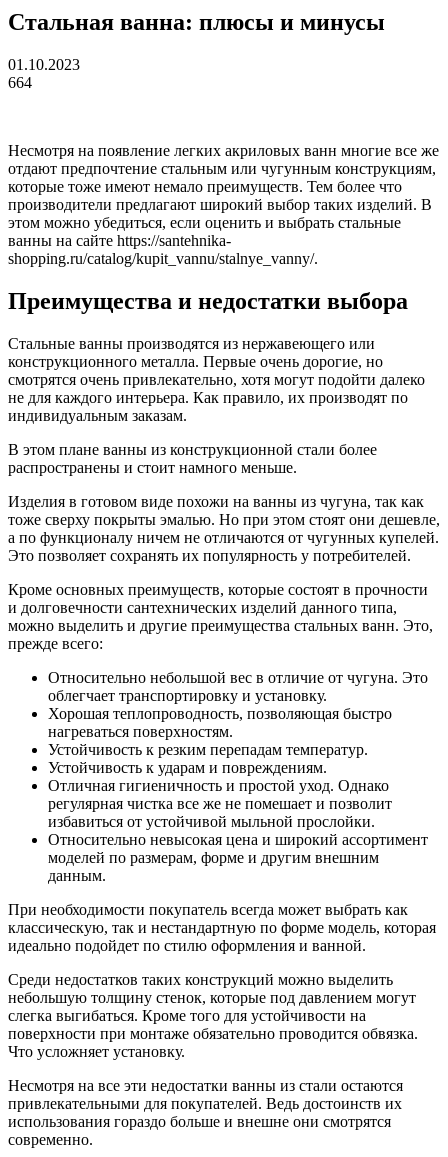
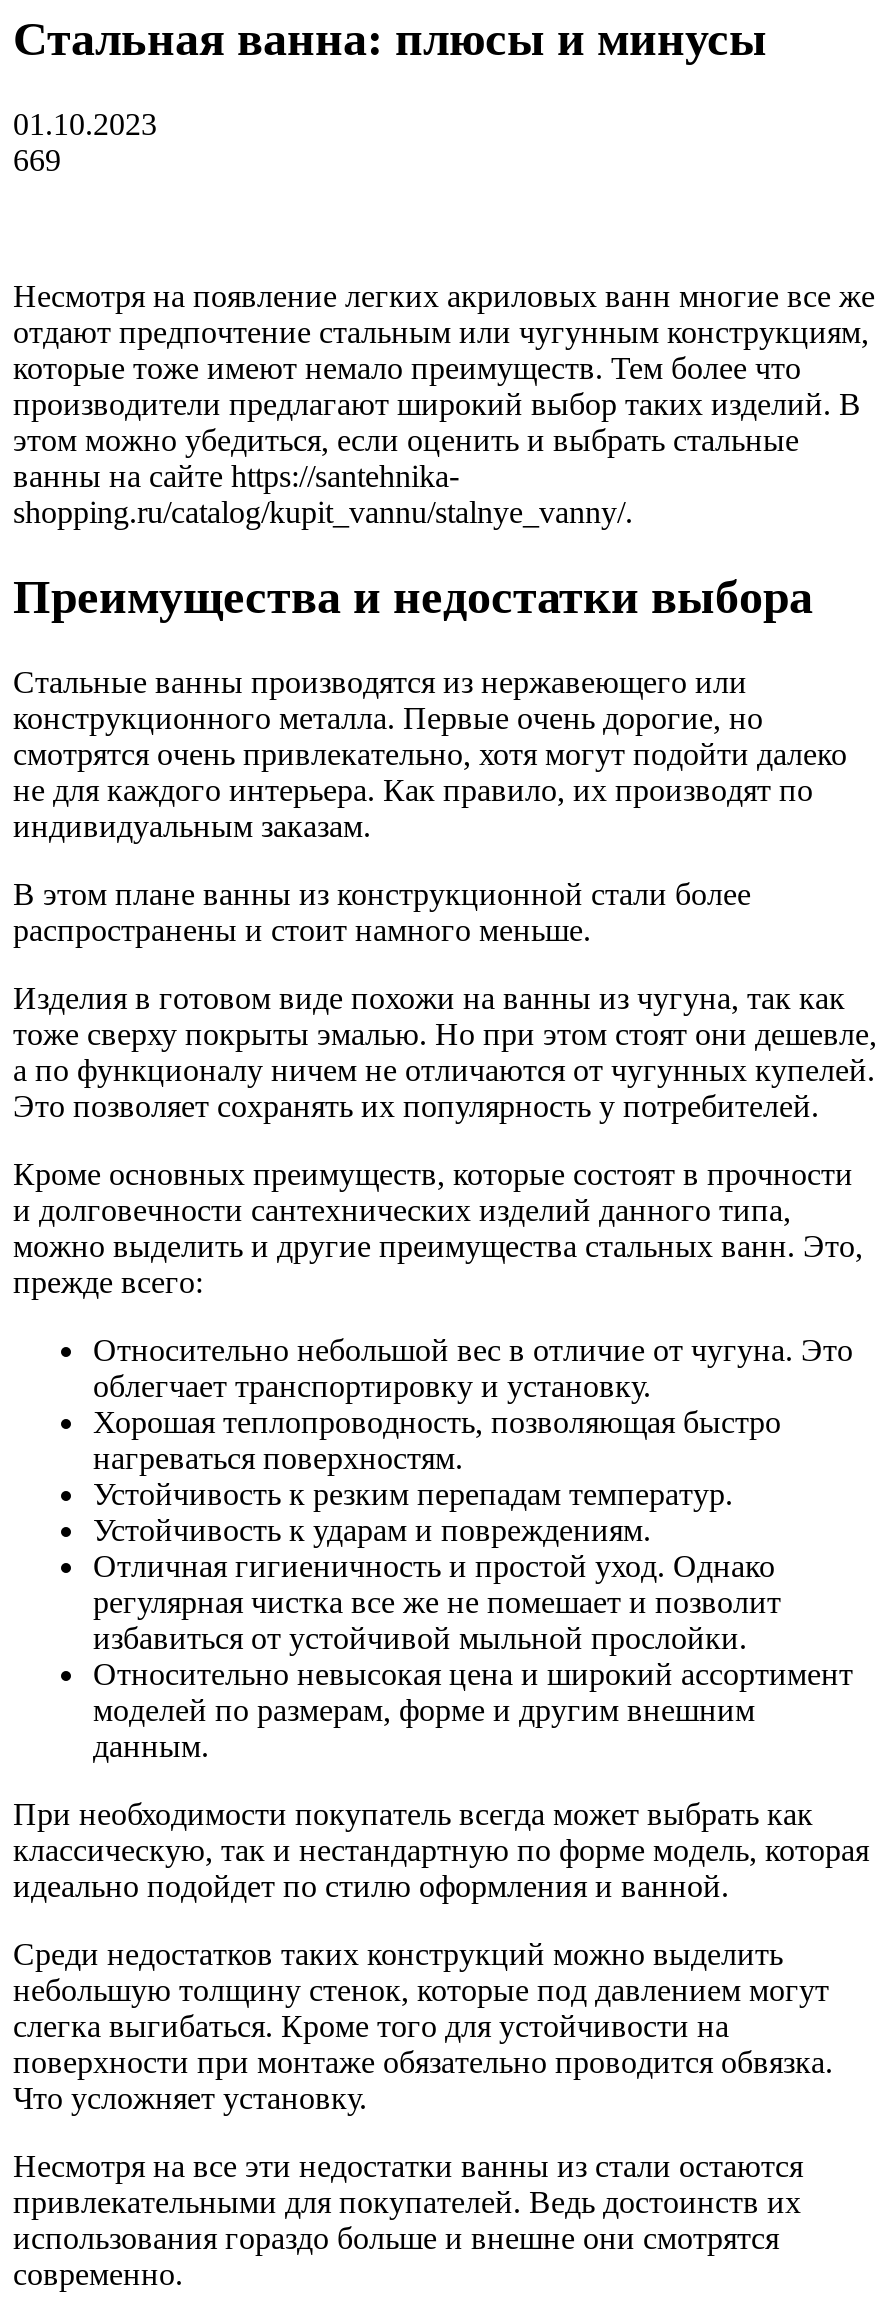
- 664
+ 669
